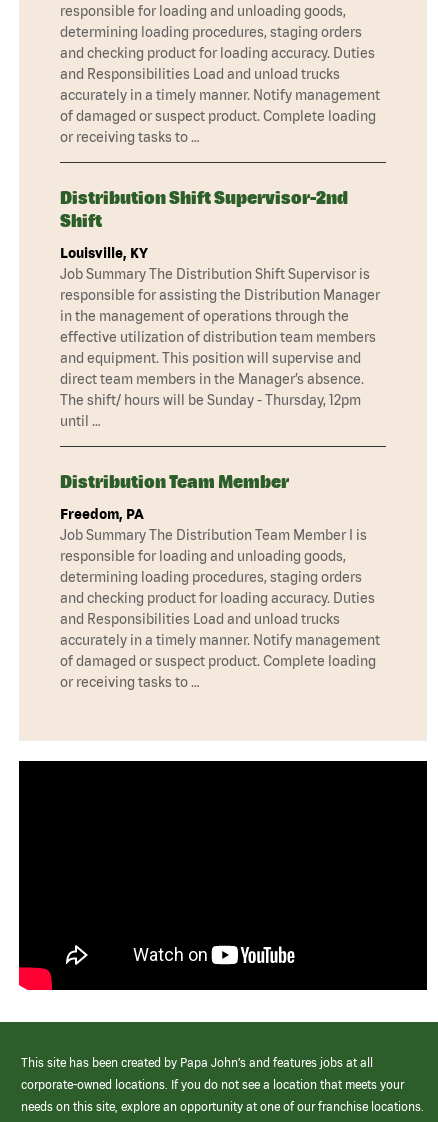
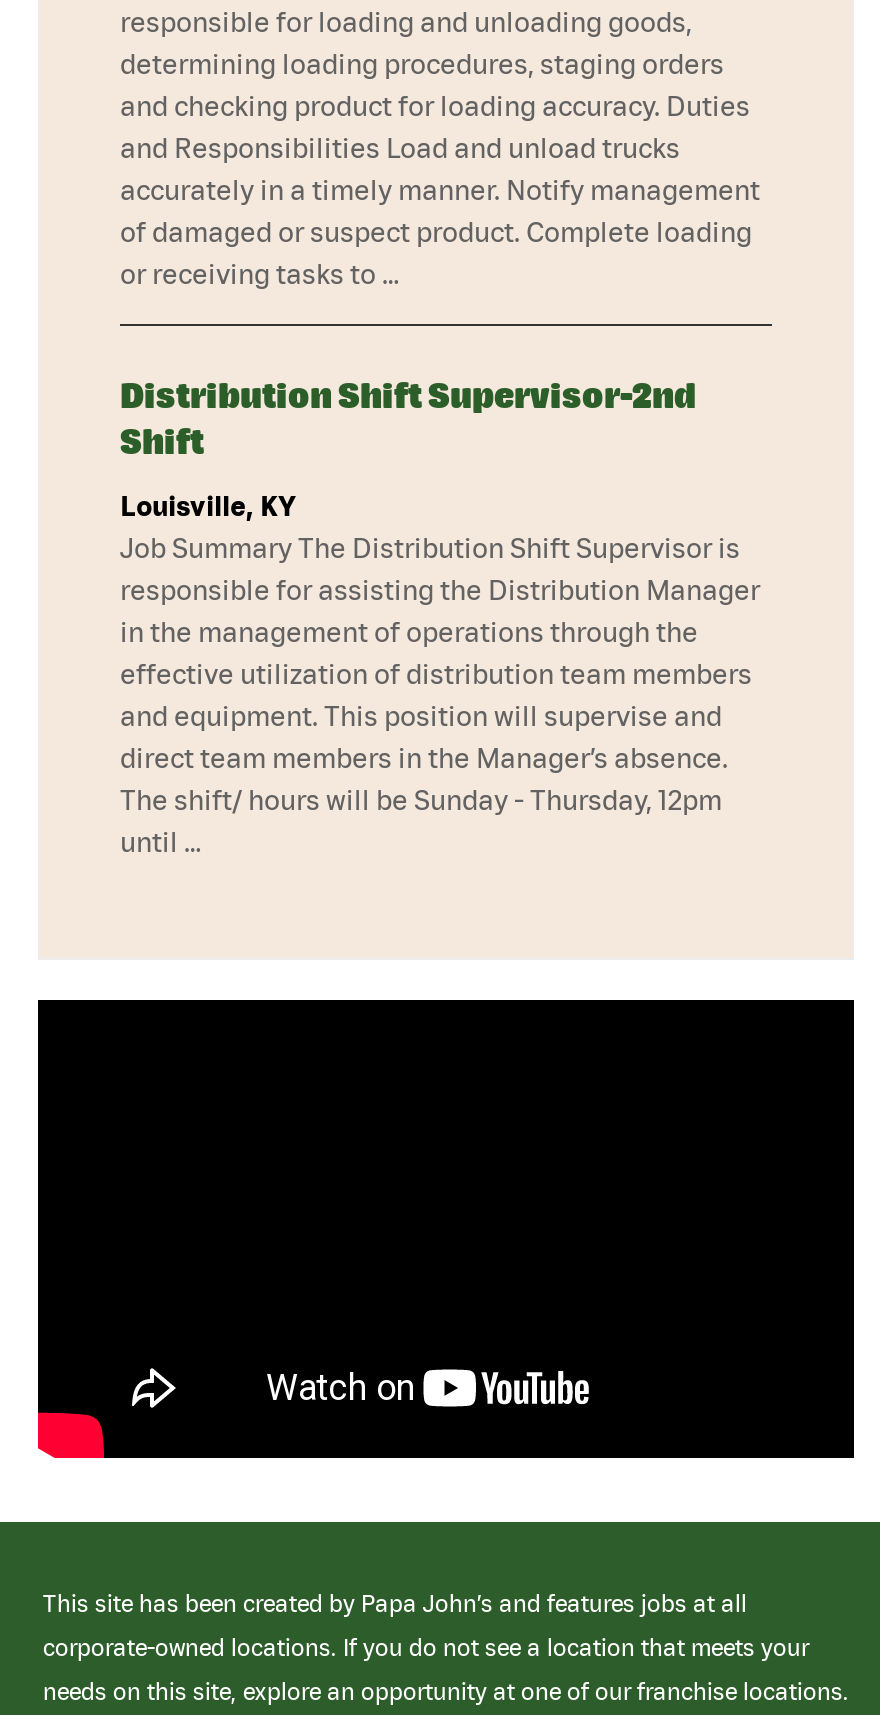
- Distribution Team Member
- Freedom, PA
- Job Summary The Distribution Team Member I is
- responsible for loading and unloading goods,
- determining loading procedures, staging orders
- and checking product for loading accuracy. Duties
- and Responsibilities Load and unload trucks
- accurately in a timely manner. Notify management
- of damaged or suspect product. Complete loading
- or receiving tasks to …
